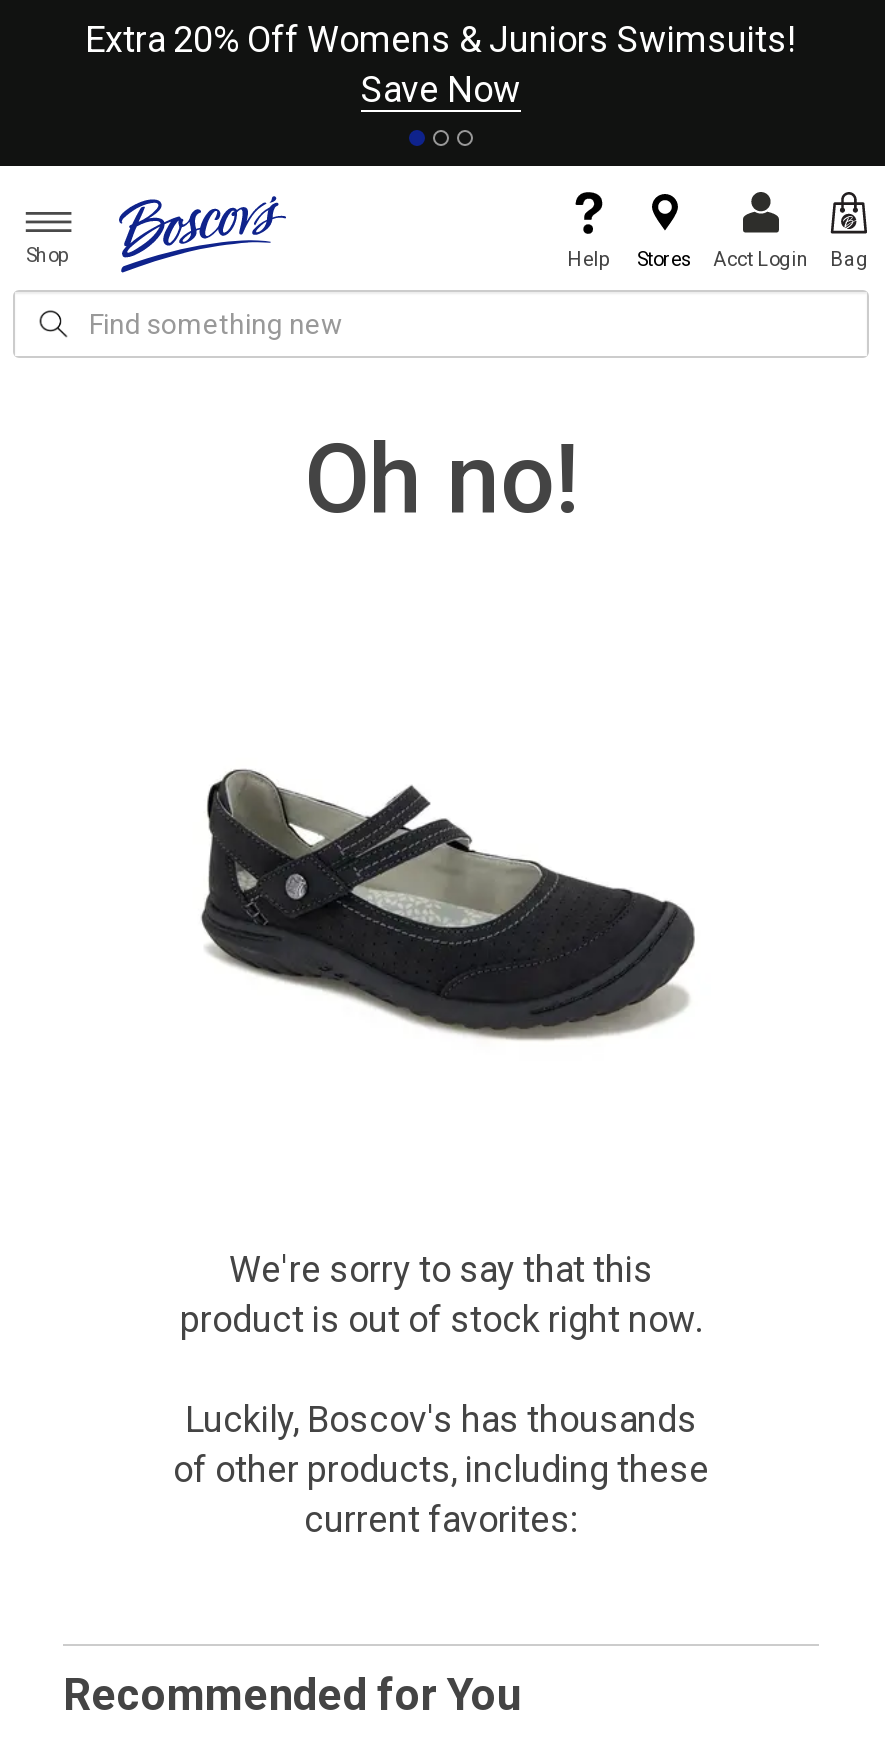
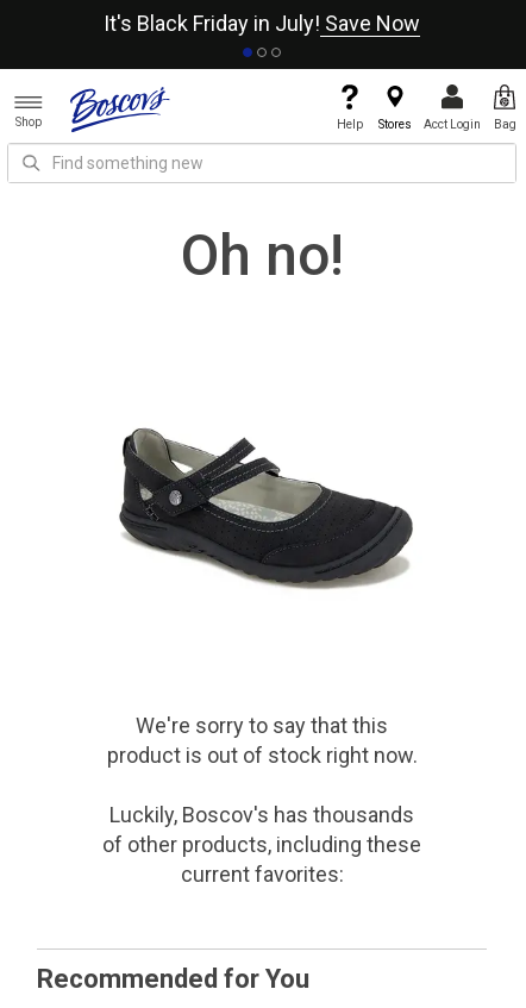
- Extra 20% Off Womens & Juniors Swimsuits!
- Save Now
+ It's Black Friday in July! Save Now
